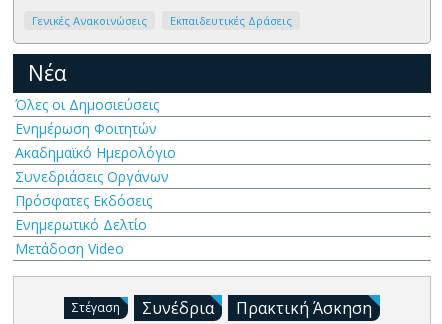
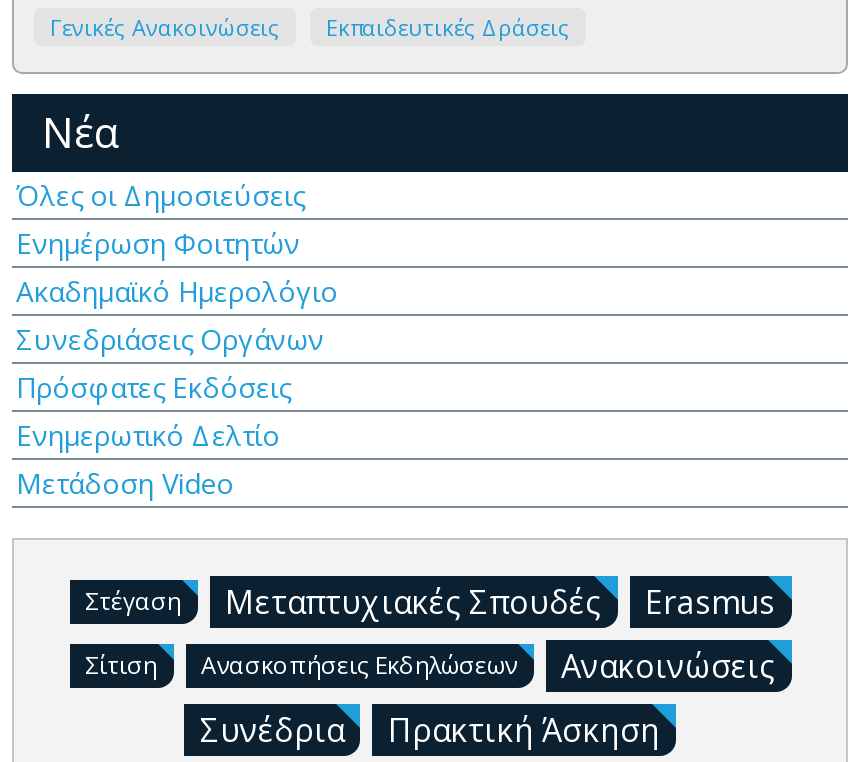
+ Μεταπτυχιακές Σπουδές
+ Erasmus
+ Σίτιση
+ Ανασκοπήσεις Εκδηλώσεων
+ Ανακοινώσεις
